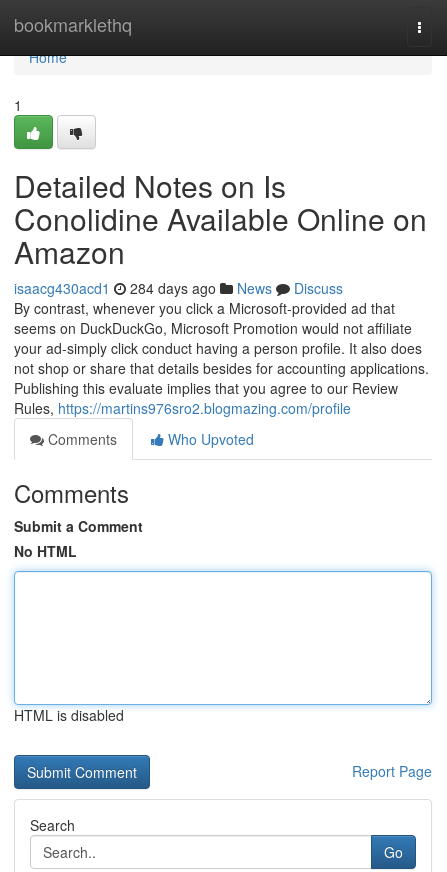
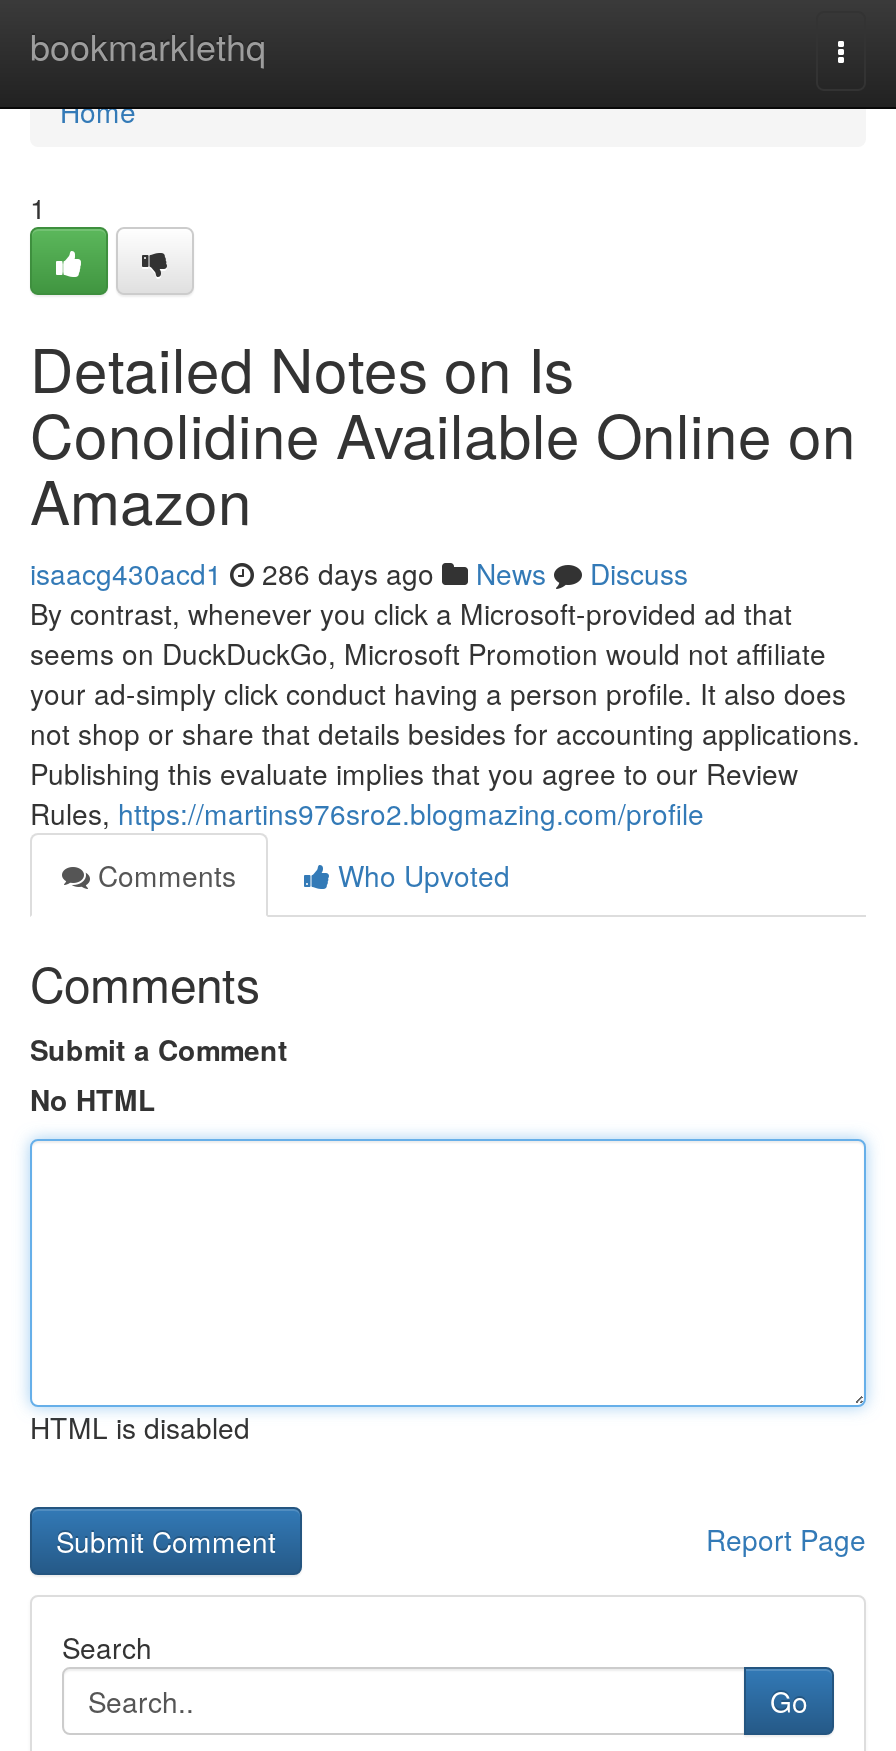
- isaacg430acd1 284 days ago News Discuss
+ isaacg430acd1 286 days ago News Discuss
